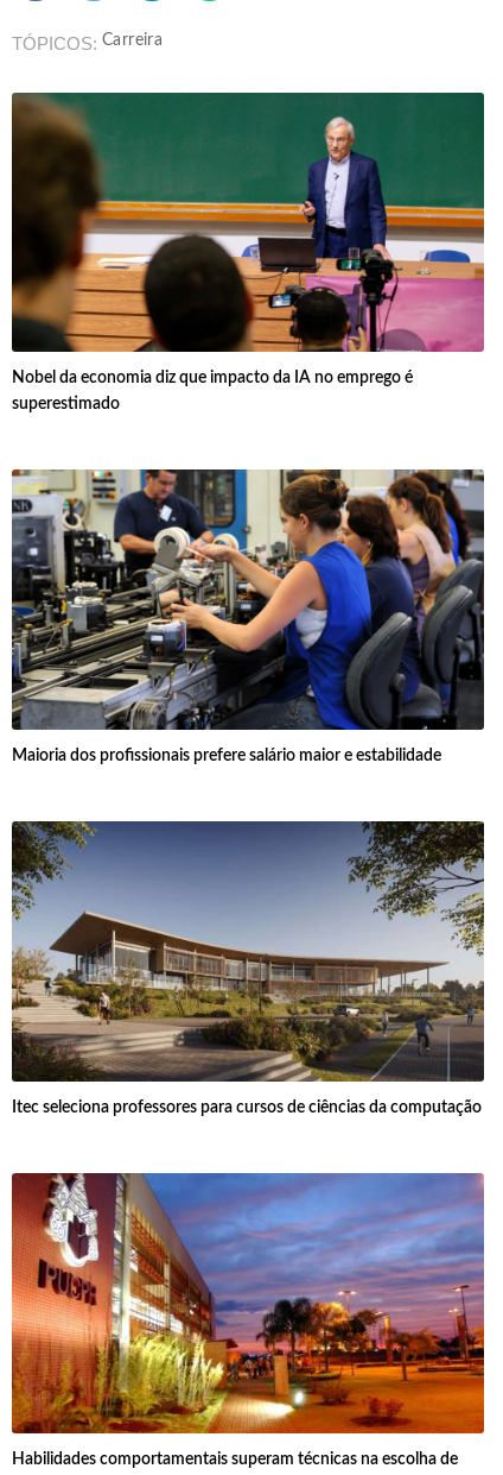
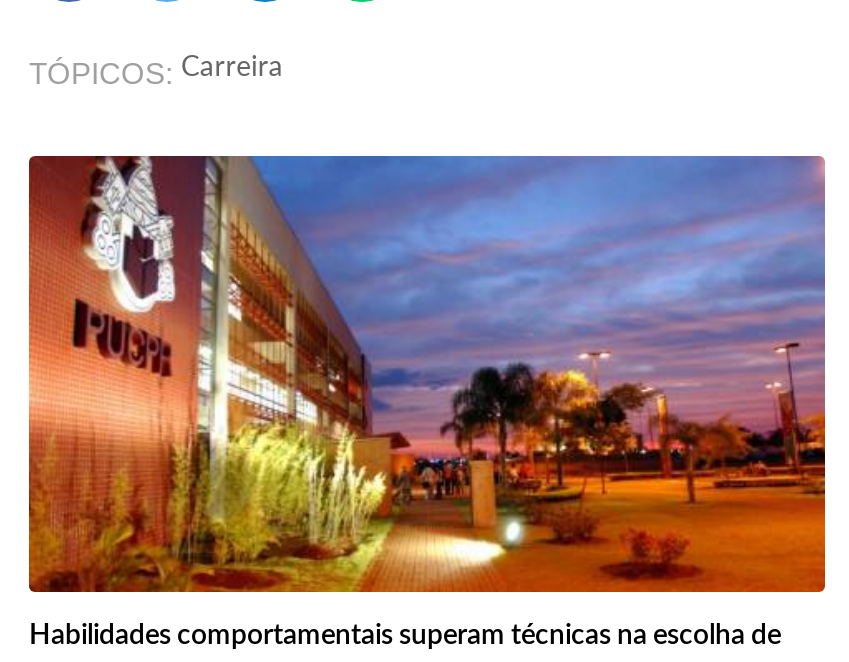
- [image]
- Nobel da economia diz que impacto da IA no emprego é
- superestimado

- [image]
- Maioria dos profissionais prefere salário maior e estabilidade

- [image]
- Itec seleciona professores para cursos de ciências da computação
